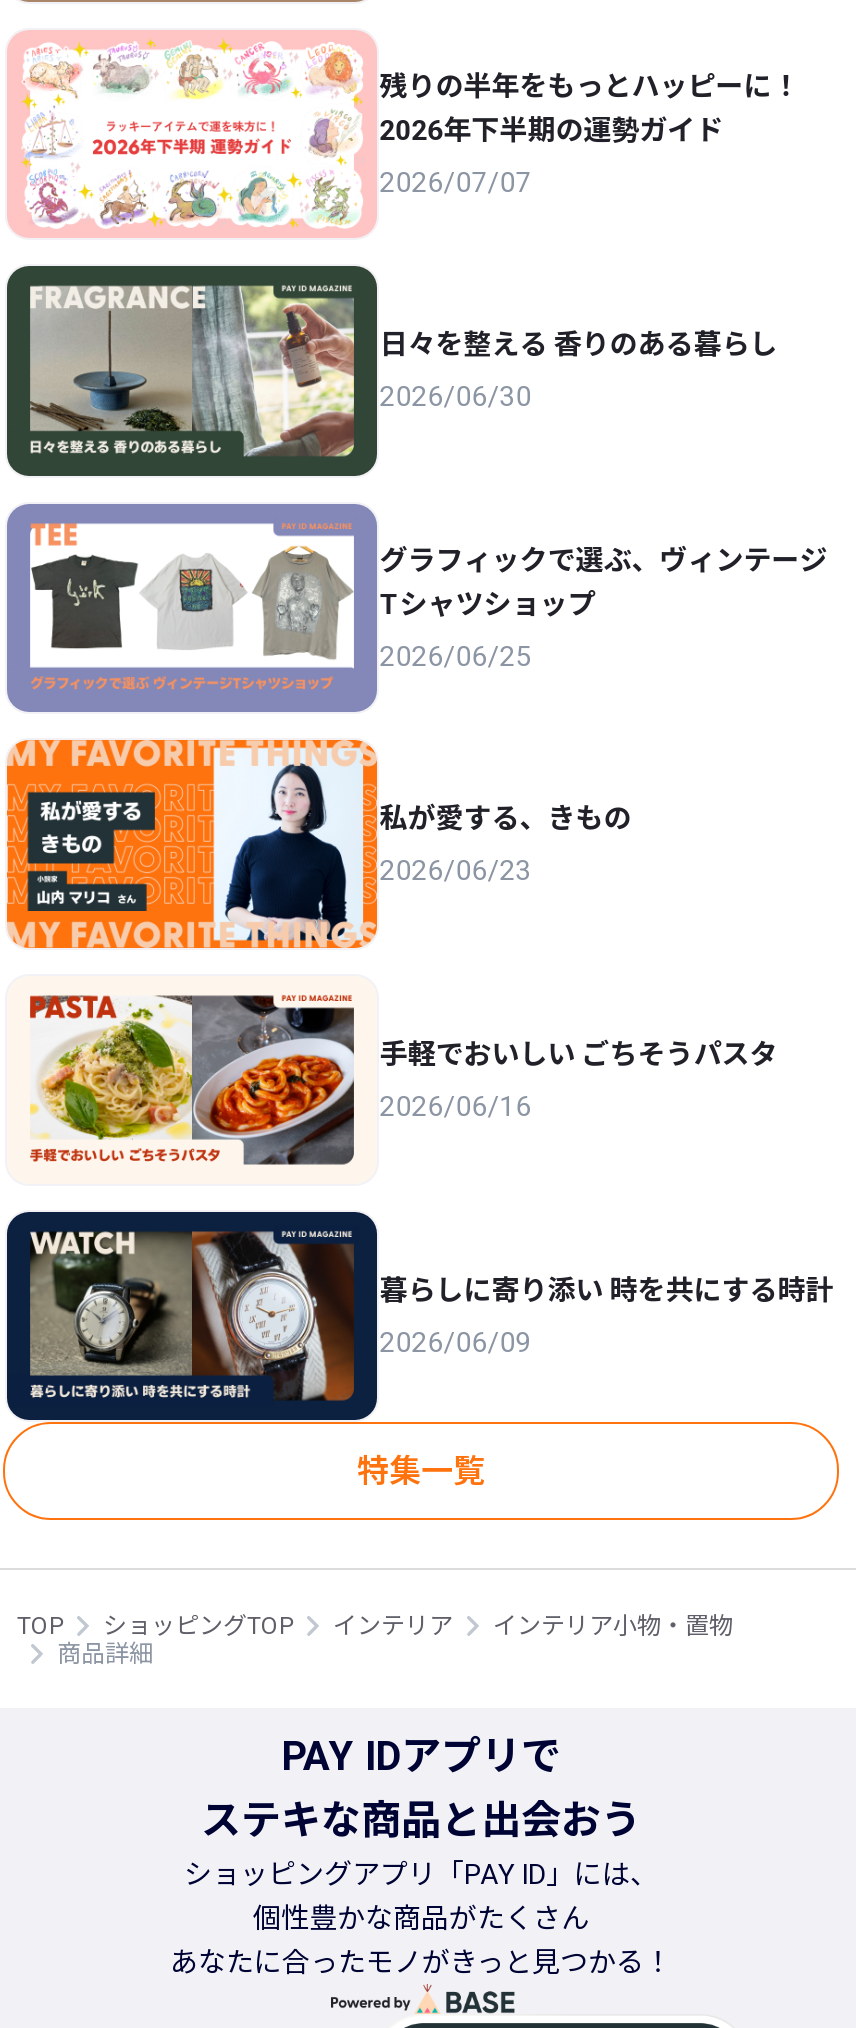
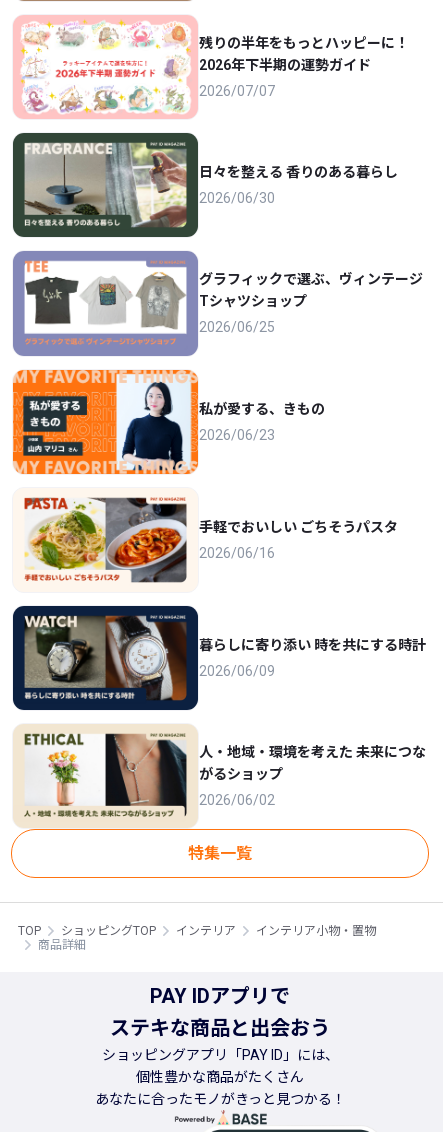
+ [image]
+ 人・地域・環境を考えた 未来につな
+ がるショップ
+ 2026/06/02
